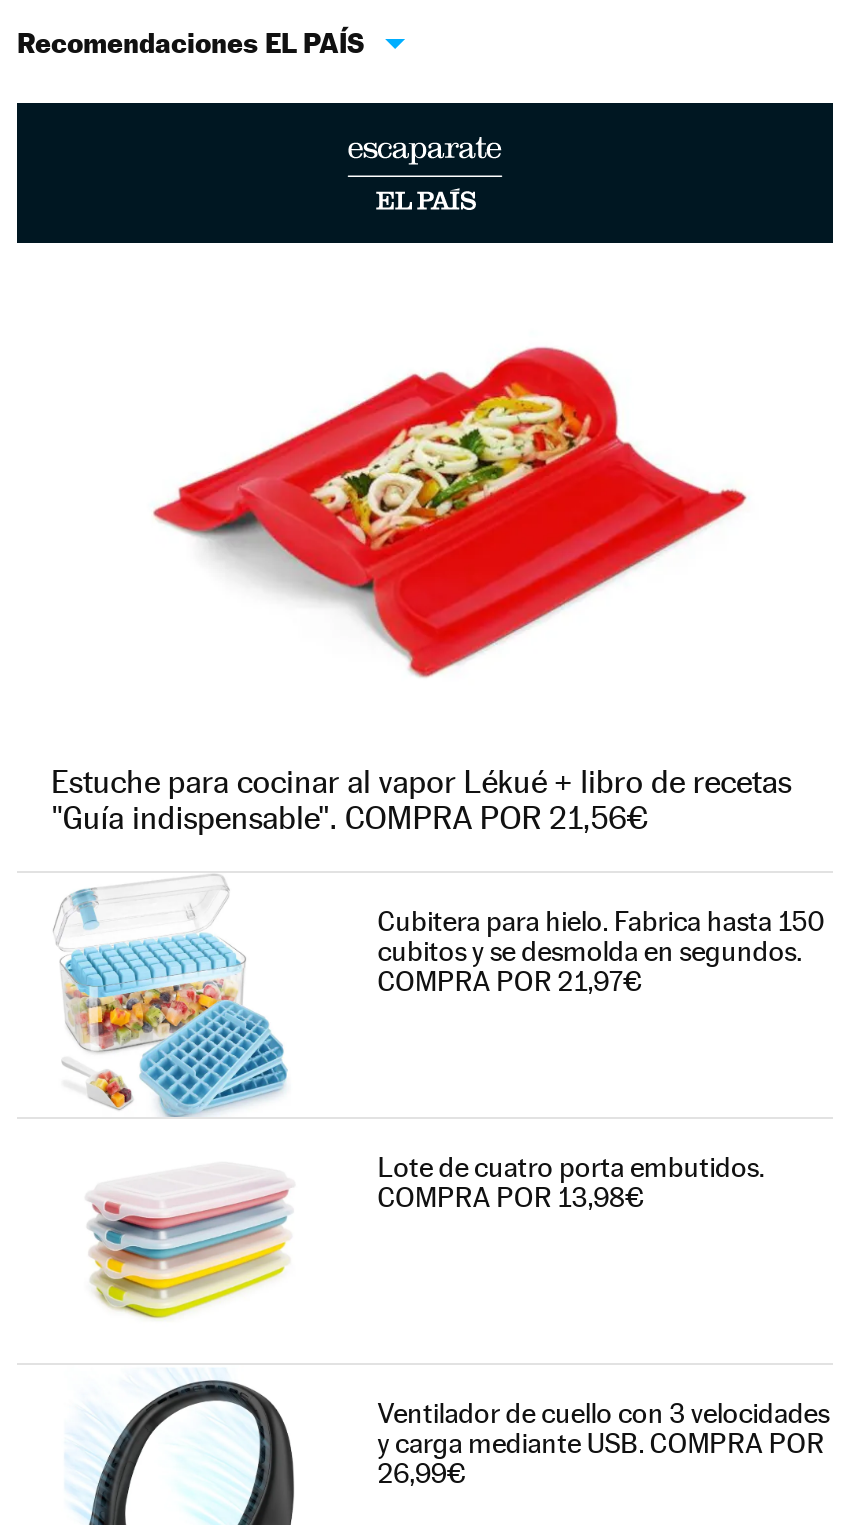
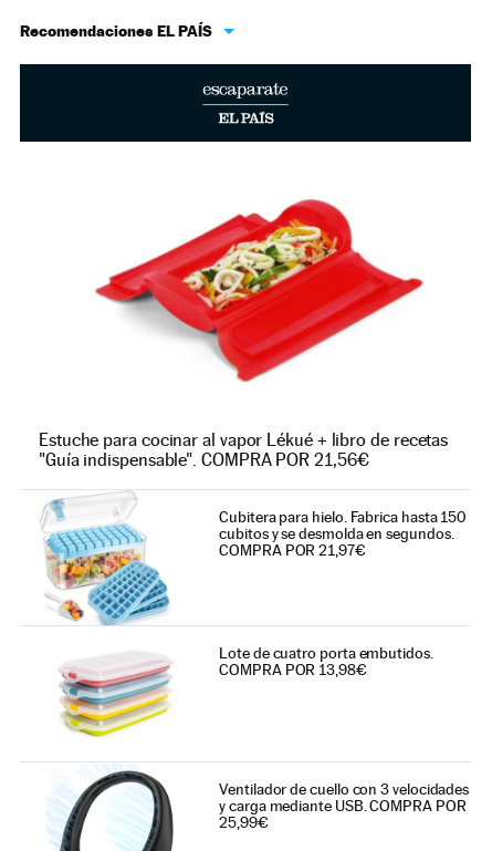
- 26,99€
+ 25,99€
